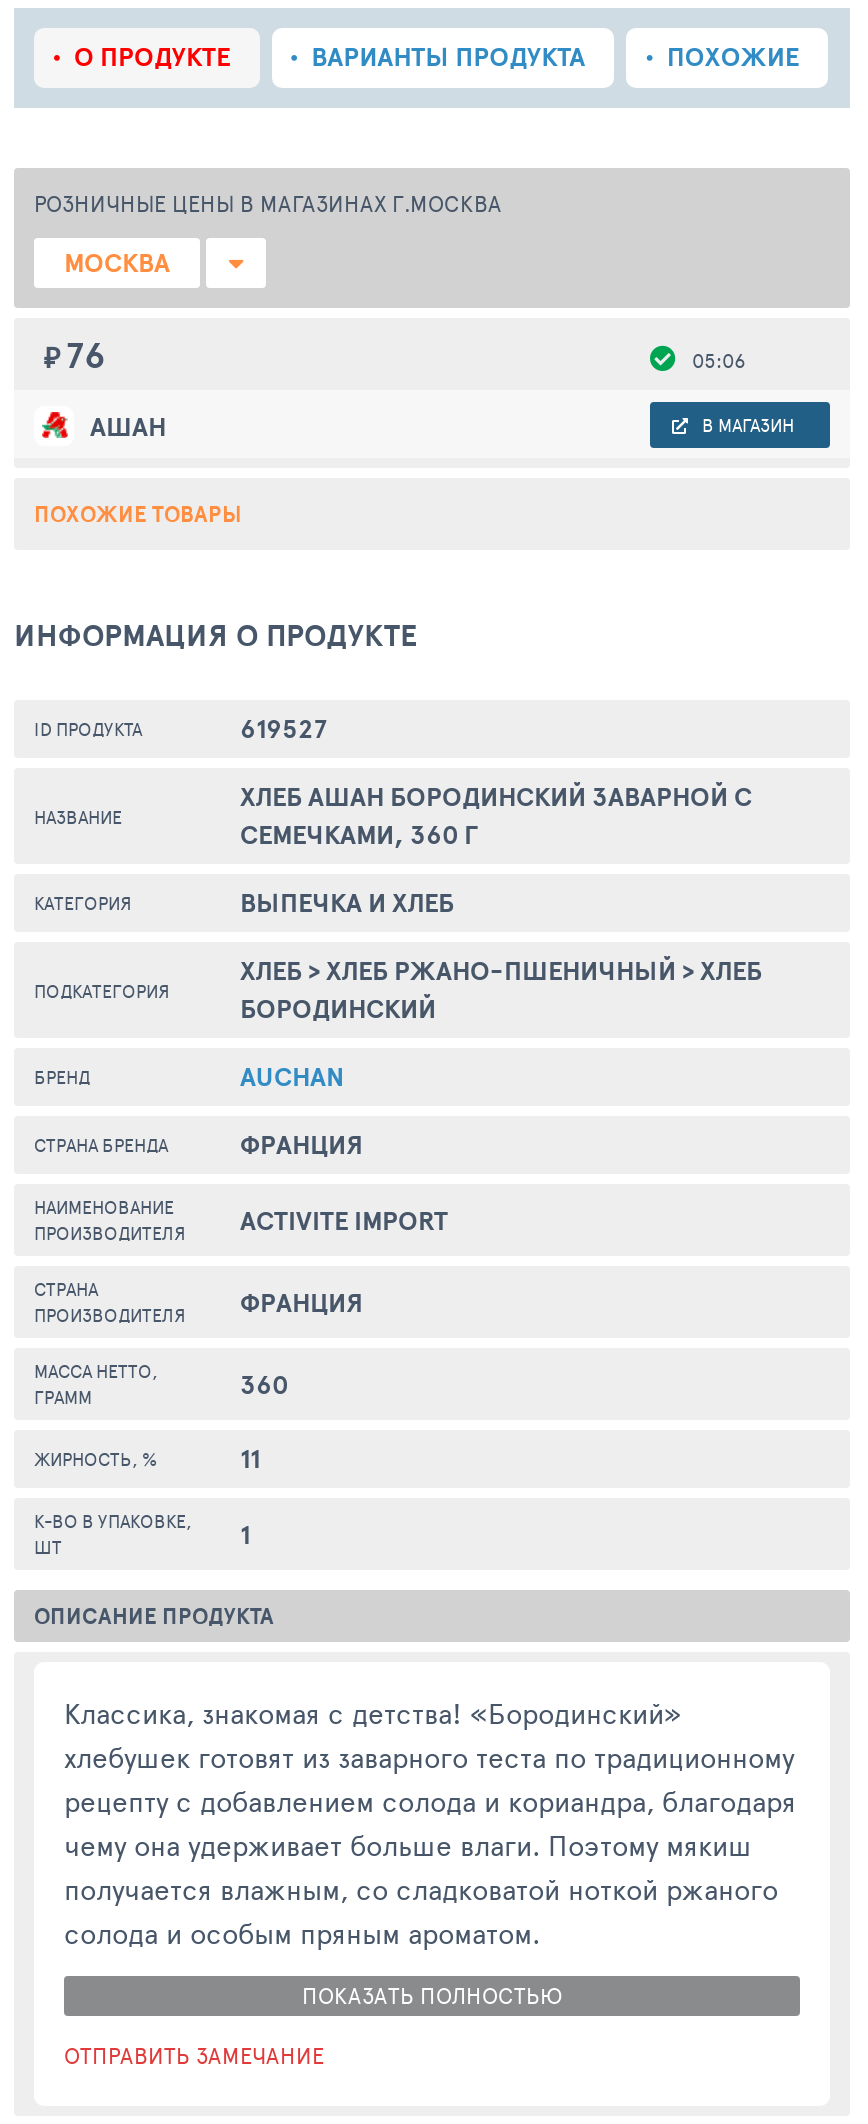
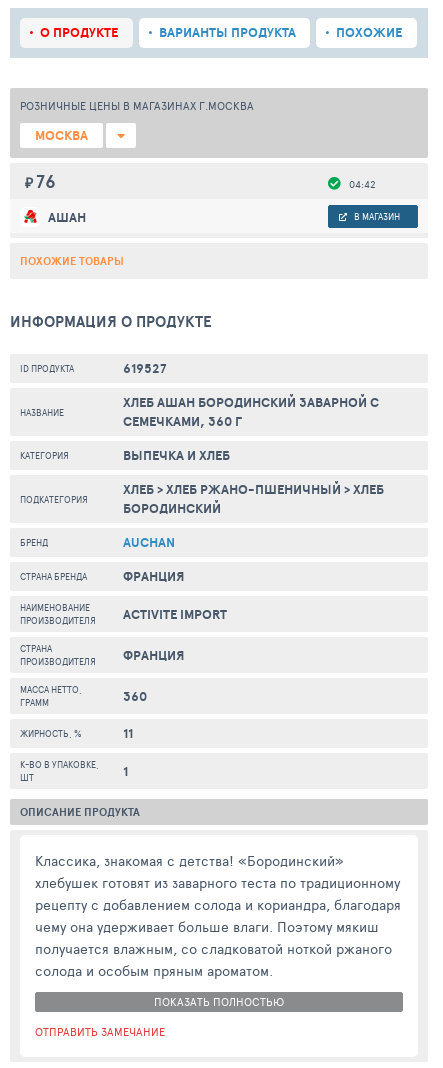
- 05:06
+ 04:42
